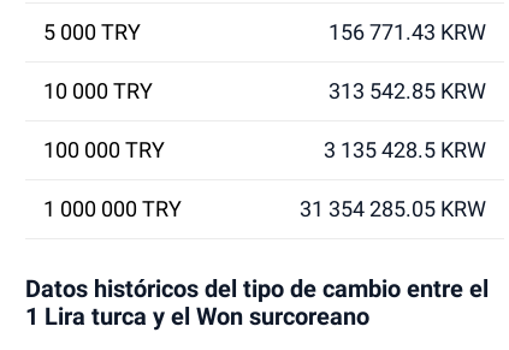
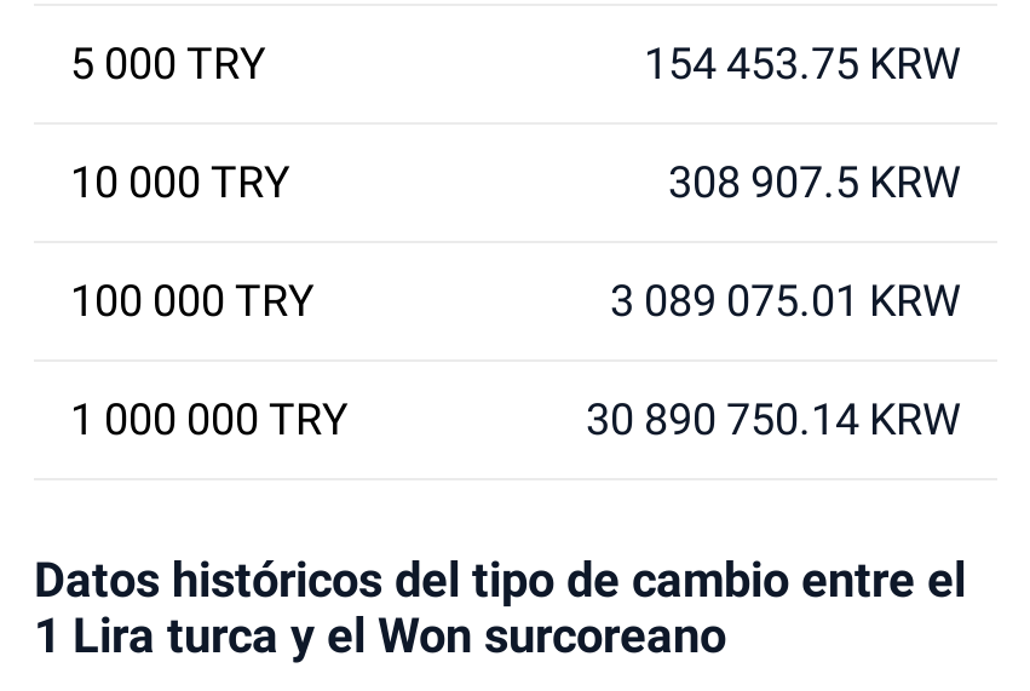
- 156 771.43 KRW
+ 154 453.75 KRW

- 313 542.85 KRW
+ 308 907.5 KRW

- 3 135 428.5 KRW
+ 3 089 075.01 KRW

- 31 354 285.05 KRW
+ 30 890 750.14 KRW
